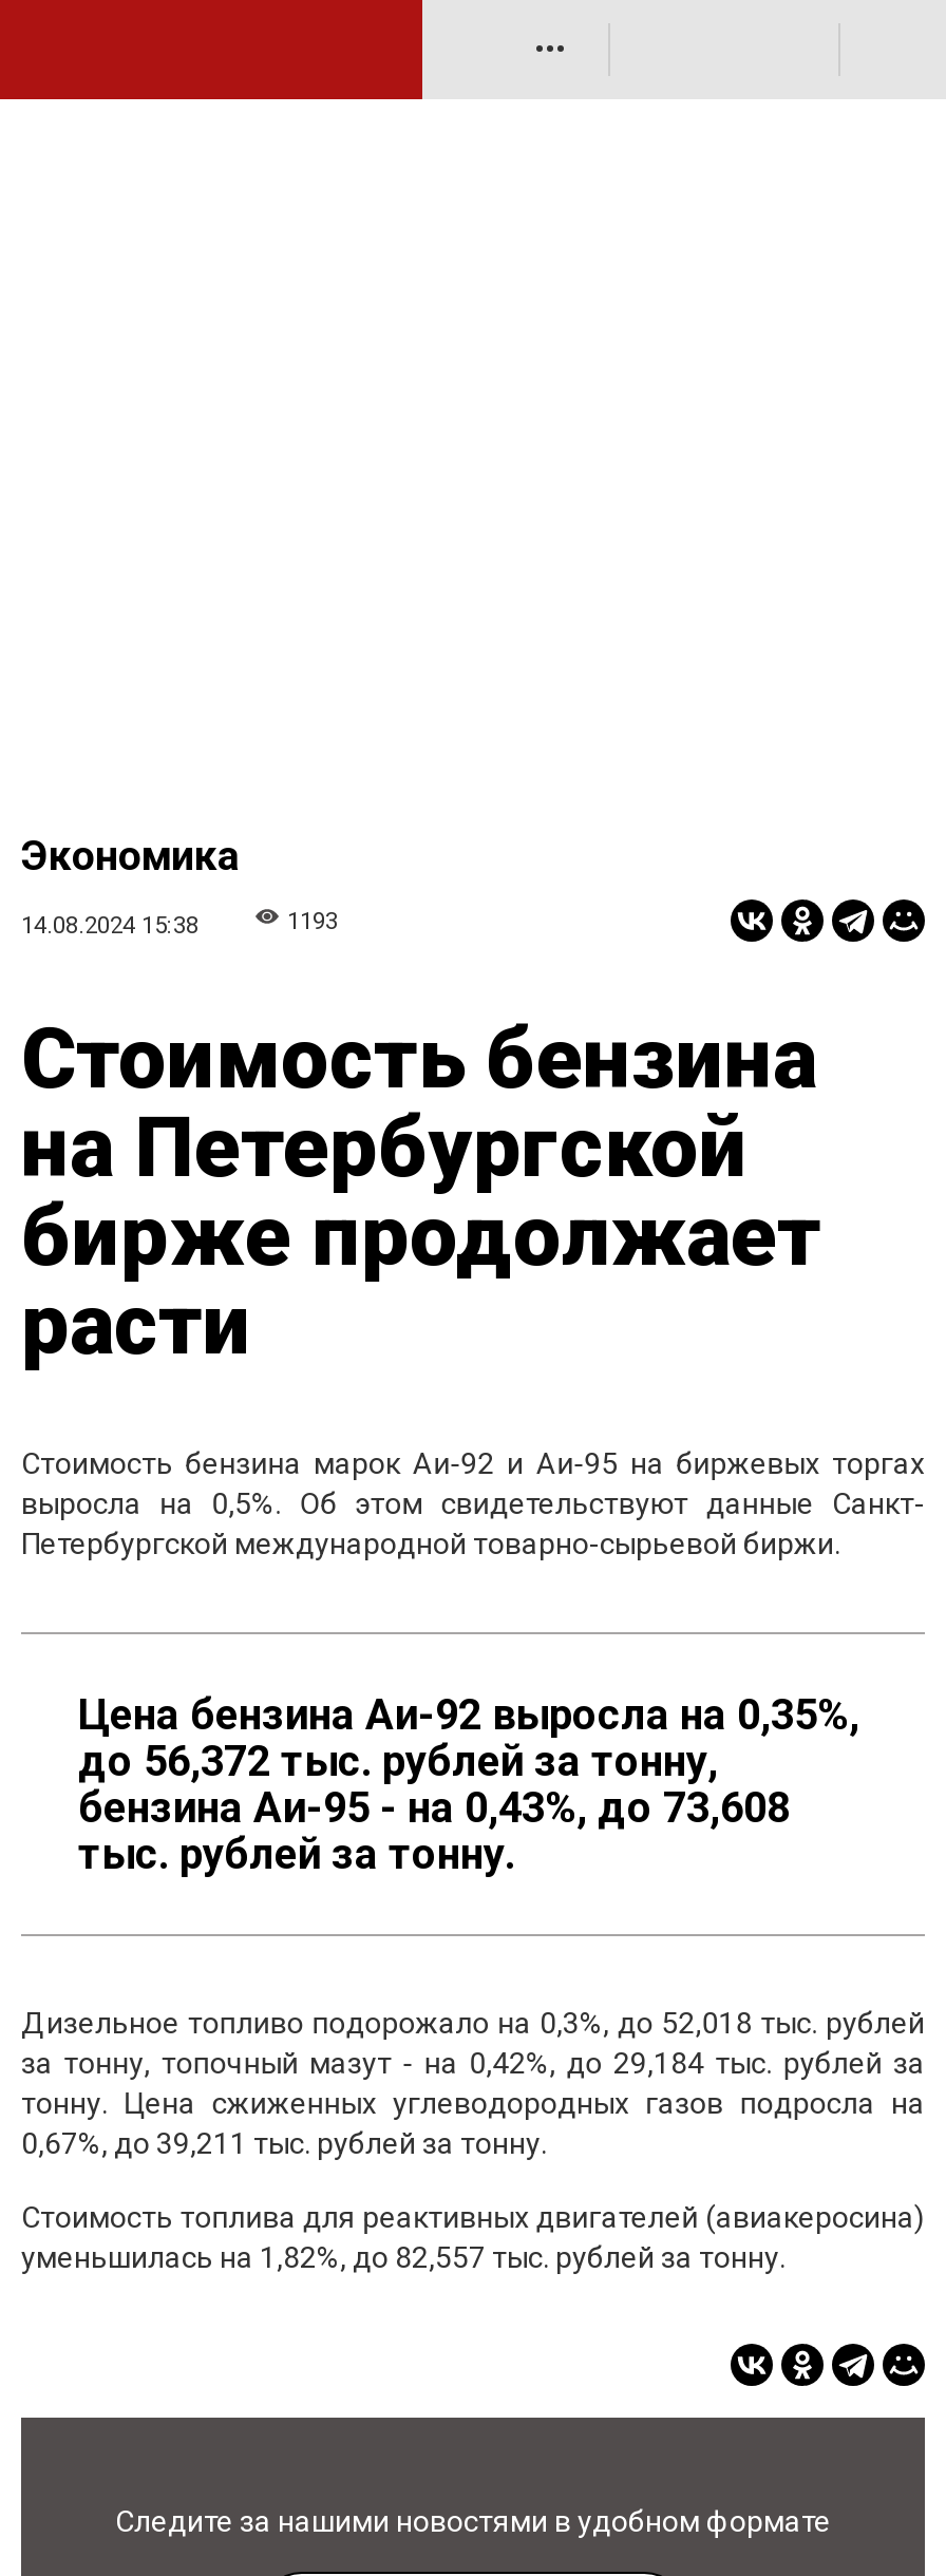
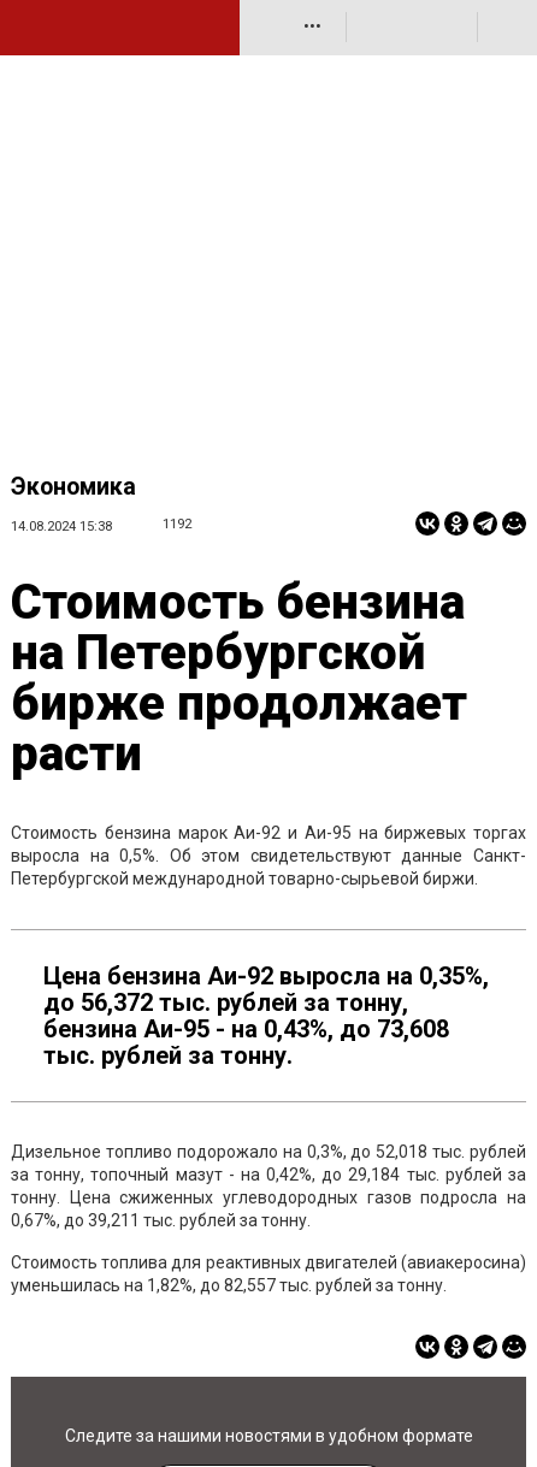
- 1193
+ 1192
